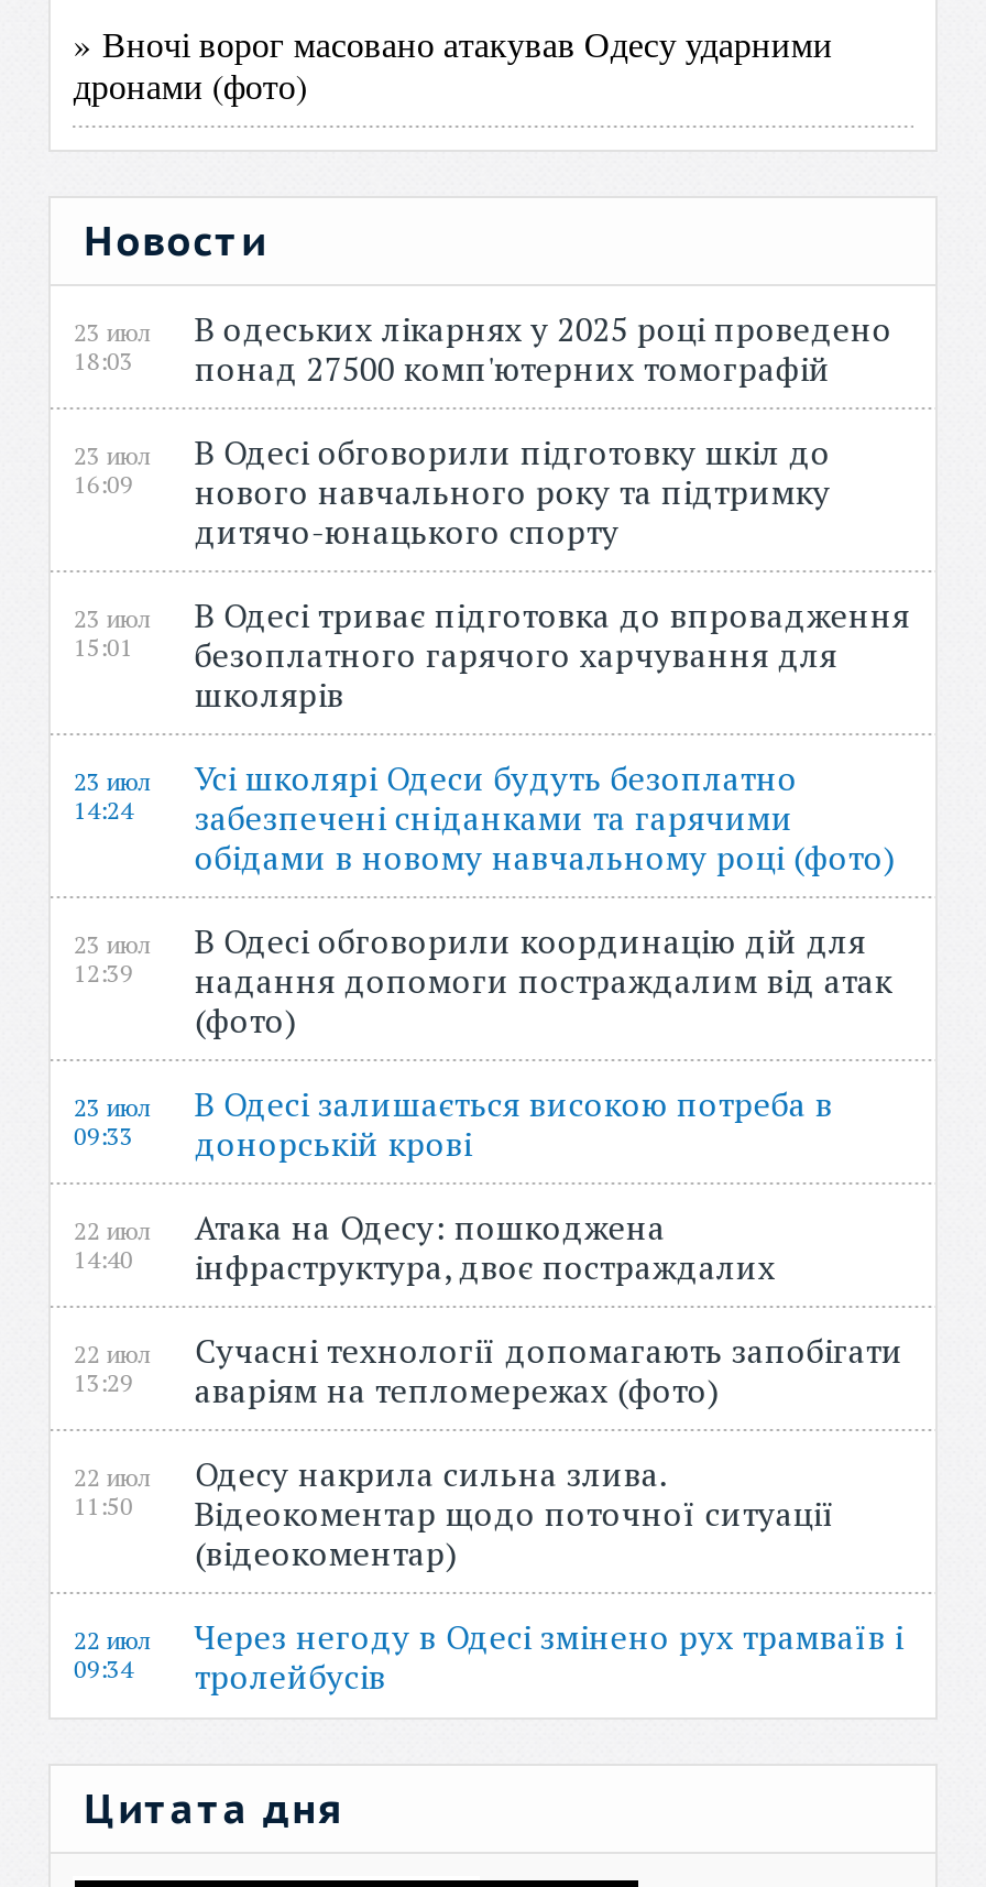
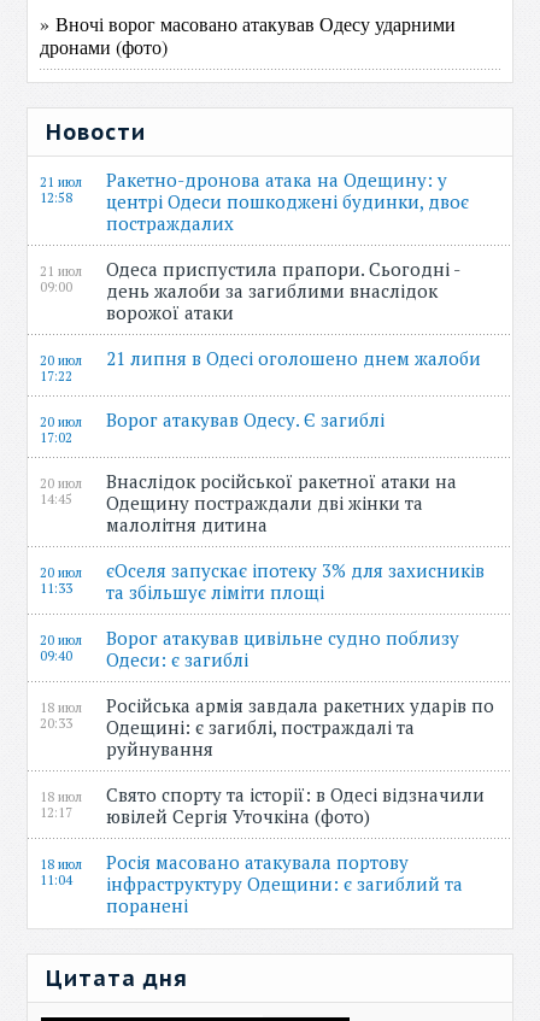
- 23 июл
- 18:03
+ 21 июл
+ 12:58

- В одеських лікарнях у 2025 році проведено
- понад 27500 комп'ютерних томографій
+ Ракетно-дронова атака на Одещину: у
+ центрі Одеси пошкоджені будинки, двоє
+ постраждалих

- 23 июл
- 16:09
+ 21 июл
+ 09:00

- В Одесі обговорили підготовку шкіл до
- нового навчального року та підтримку
- дитячо-юнацького спорту
+ Одеса приспустила прапори. Сьогодні -
+ день жалоби за загиблими внаслідок
+ ворожої атаки

- 23 июл
- 15:01
+ 20 июл
+ 17:22

- В Одесі триває підготовка до впровадження
- безоплатного гарячого харчування для
- школярів
+ 21 липня в Одесі оголошено днем жалоби

- 23 июл
- 14:24
+ 20 июл
+ 17:02

- Усі школярі Одеси будуть безоплатно
- забезпечені сніданками та гарячими
- обідами в новому навчальному році (фото)
+ Ворог атакував Одесу. Є загиблі

- 23 июл
- 12:39
+ 20 июл
+ 14:45

- В Одесі обговорили координацію дій для
- надання допомоги постраждалим від атак
- (фото)
+ Внаслідок російської ракетної атаки на
+ Одещину постраждали дві жінки та
+ малолітня дитина

- 23 июл
- 09:33
+ 20 июл
+ 11:33

- В Одесі залишається високою потреба в
- донорській крові
+ єОселя запускає іпотеку 3% для захисників
+ та збільшує ліміти площі

- 22 июл
- 14:40
+ 20 июл
+ 09:40

- Атака на Одесу: пошкоджена
- інфраструктура, двоє постраждалих
+ Ворог атакував цивільне судно поблизу
+ Одеси: є загиблі

- 22 июл
- 13:29
+ 18 июл
+ 20:33

- Сучасні технології допомагають запобігати
- аваріям на тепломережах (фото)
+ Російська армія завдала ракетних ударів по
+ Одещині: є загиблі, постраждалі та
+ руйнування

- 22 июл
- 11:50
+ 18 июл
+ 12:17

- Одесу накрила сильна злива.
- Відеокоментар щодо поточної ситуації
- (відеокоментар)
+ Свято спорту та історії: в Одесі відзначили
+ ювілей Сергія Уточкіна (фото)

- 22 июл
- 09:34
+ 18 июл
+ 11:04

- Через негоду в Одесі змінено рух трамваїв і
- тролейбусів
+ Росія масовано атакувала портову
+ інфраструктуру Одещини: є загиблий та
+ поранені
